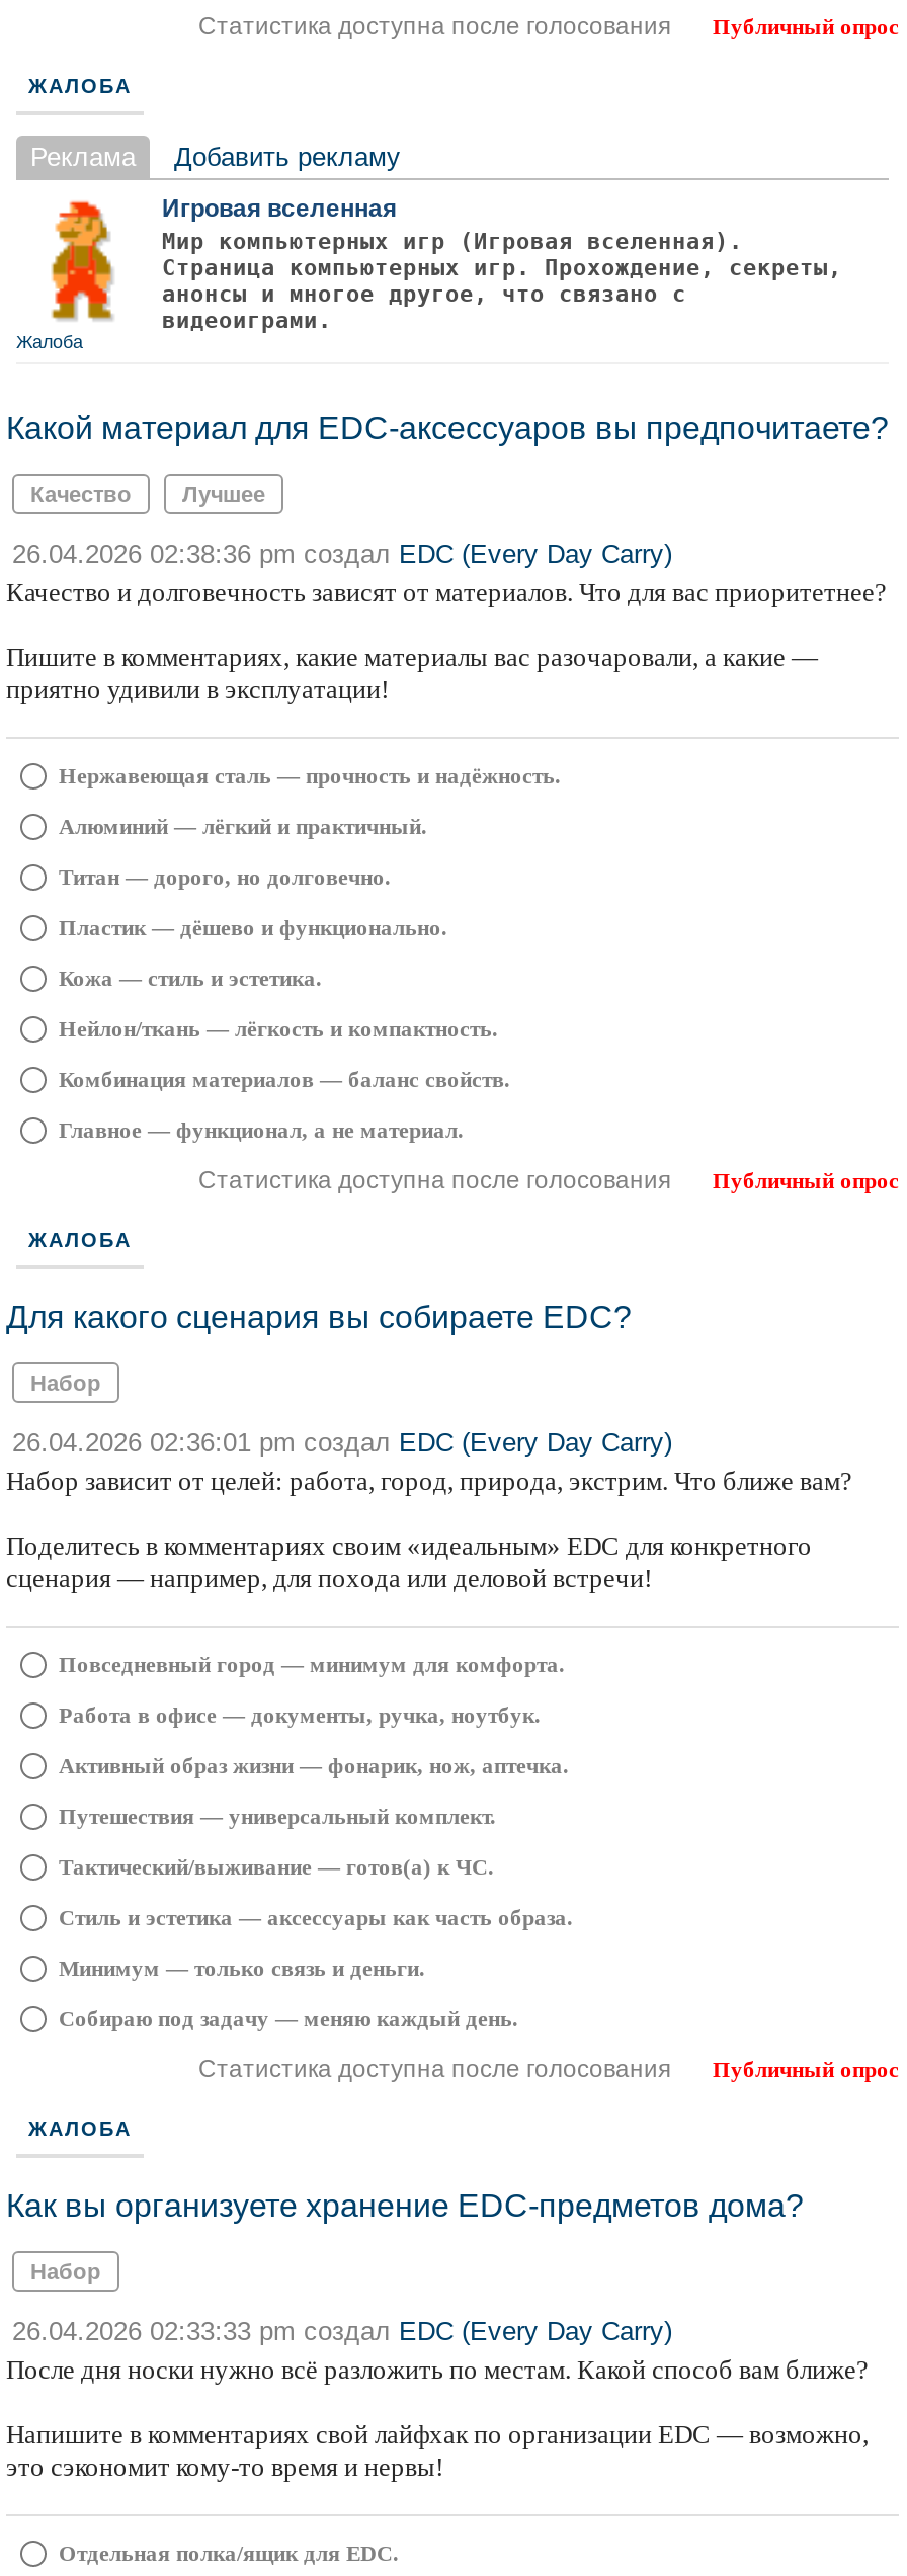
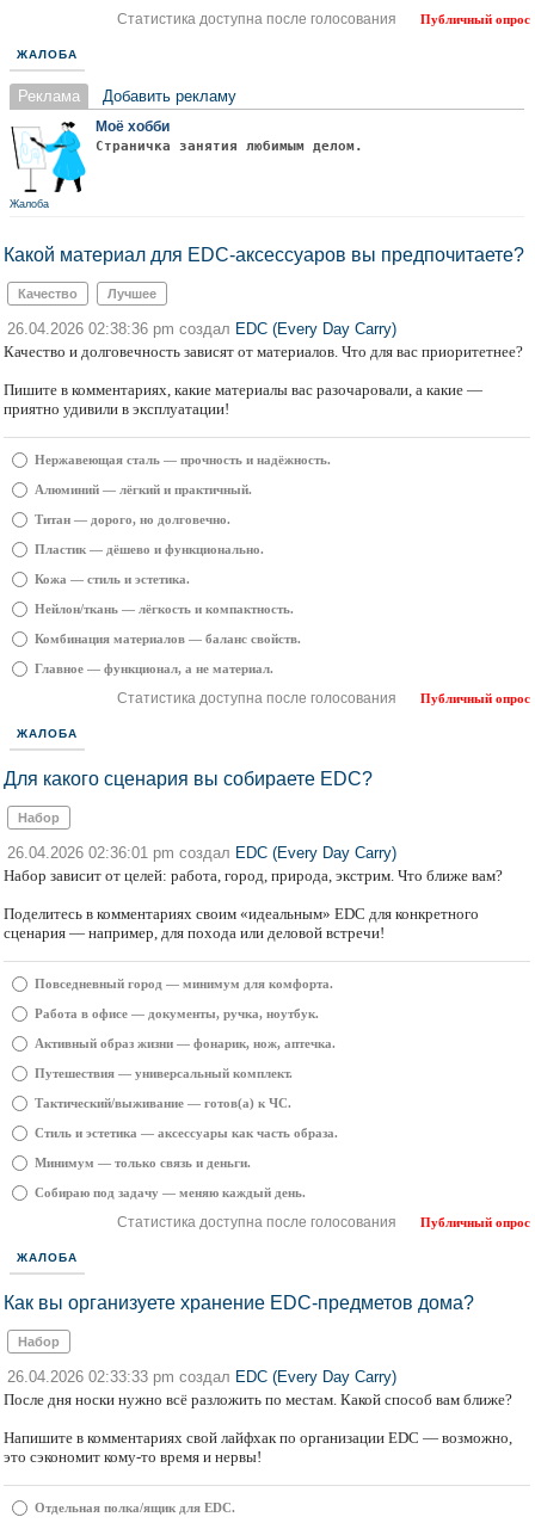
- [image]
- Игровая вселенная
- Мир компьютерных игр (Игровая вселенная).
- Страница компьютерных игр. Прохождение, секреты,
- анонсы и многое другое, что связано с
- видеоиграми.
+ [image]
+ Моё хобби
+ Страничка занятия любимым делом.
